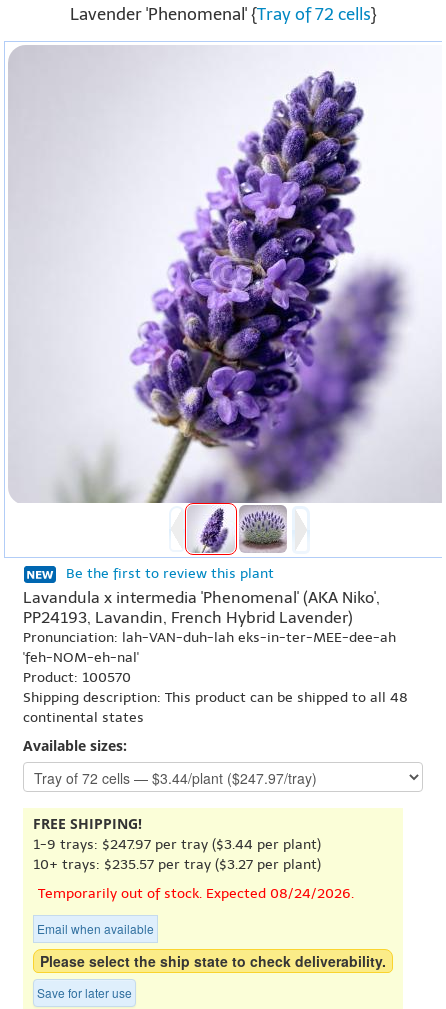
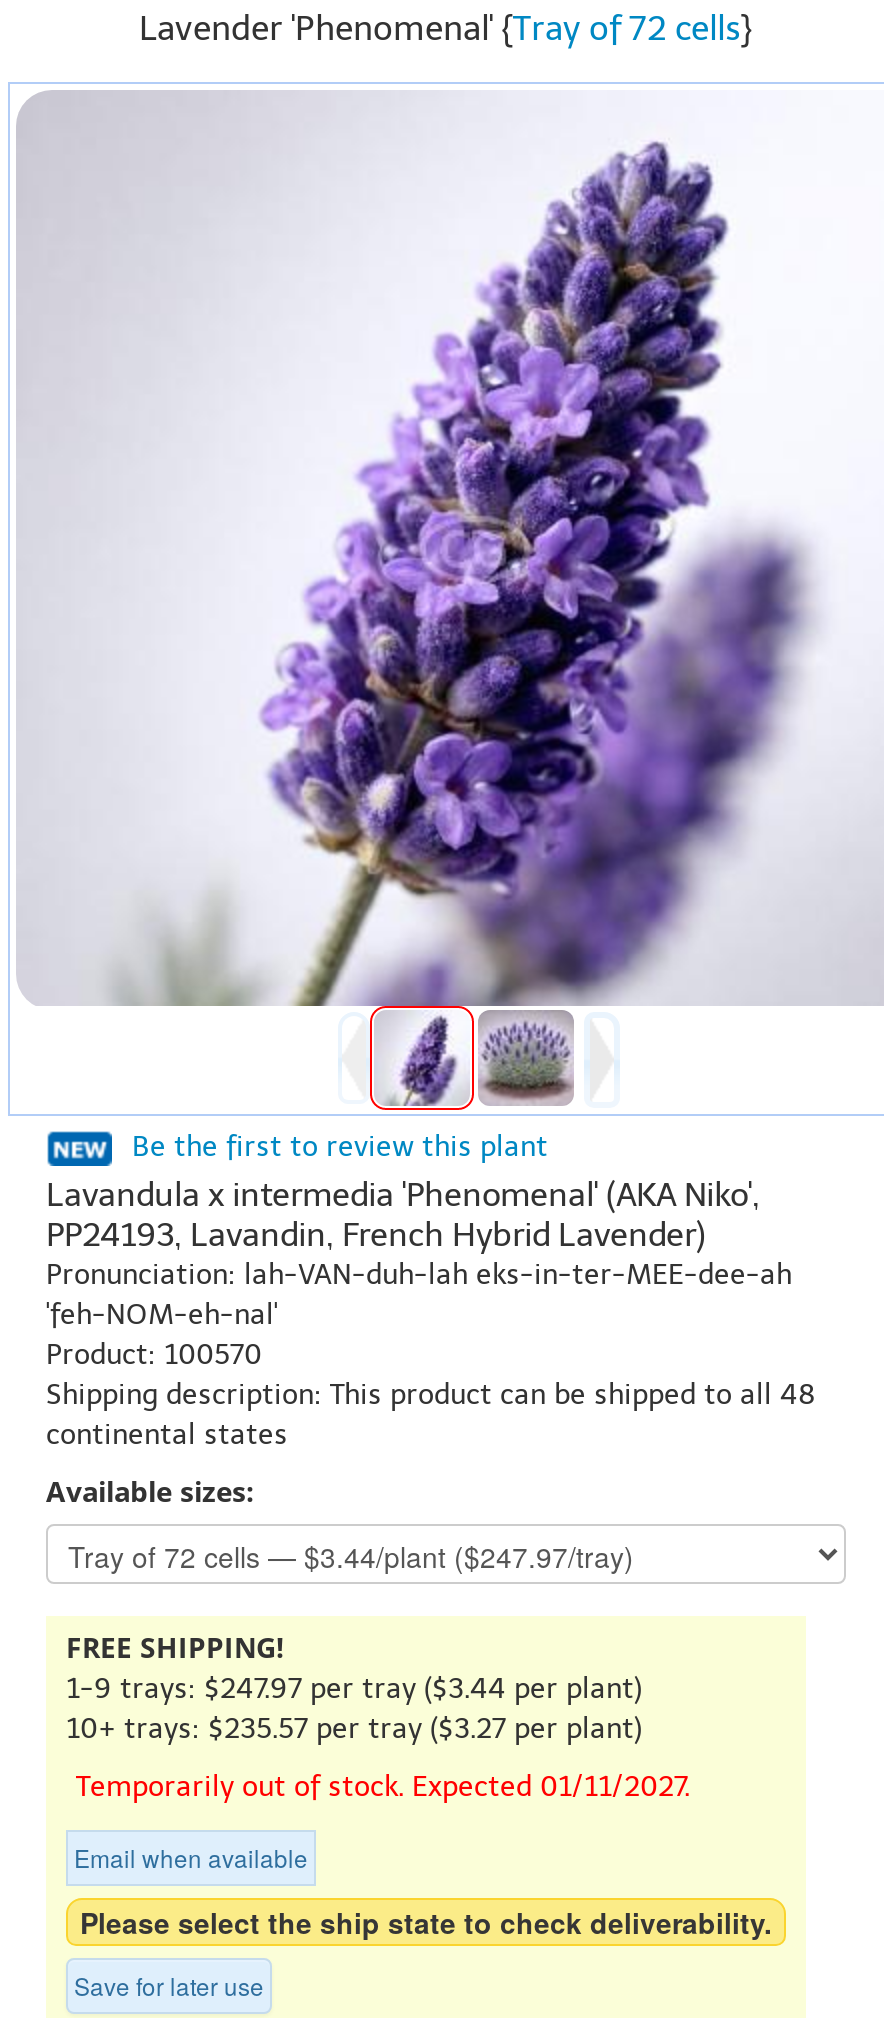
- Temporarily out of stock. Expected 08/24/2026.
+ Temporarily out of stock. Expected 01/11/2027.
